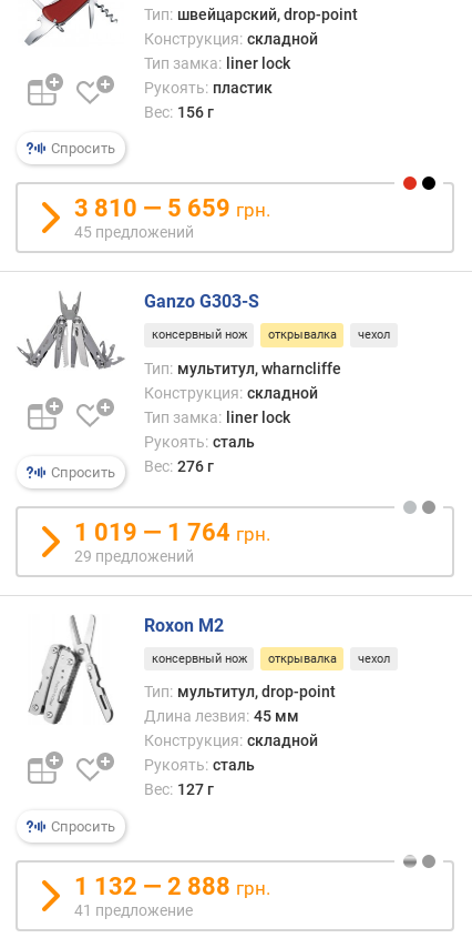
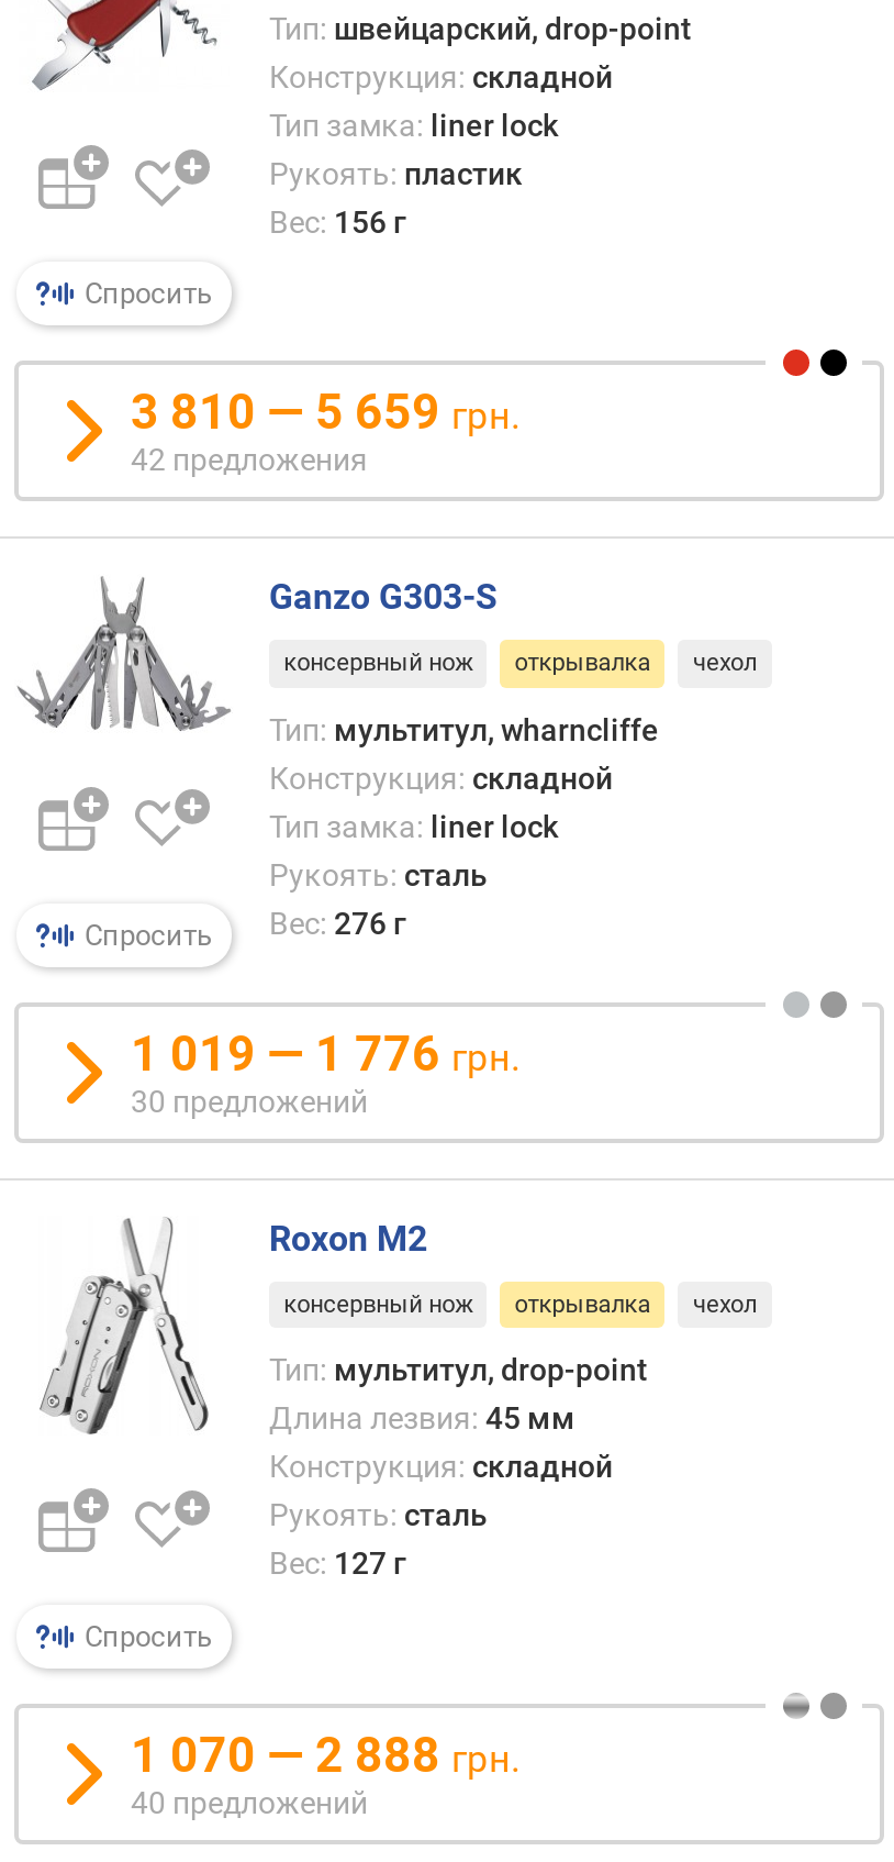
- 45 предложений
+ 42 предложения

- 1 019 — 1 764 грн.
+ 1 019 — 1 776 грн.

- 29 предложений
+ 30 предложений

- 1 132 — 2 888 грн.
- 41 предложение
+ 1 070 — 2 888 грн.
+ 40 предложений
